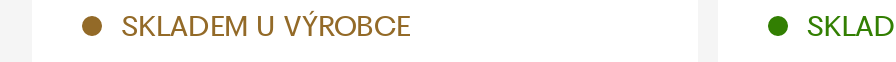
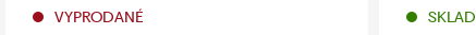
- SKLADEM U VÝROBCE
+ VYPRODANÉ
